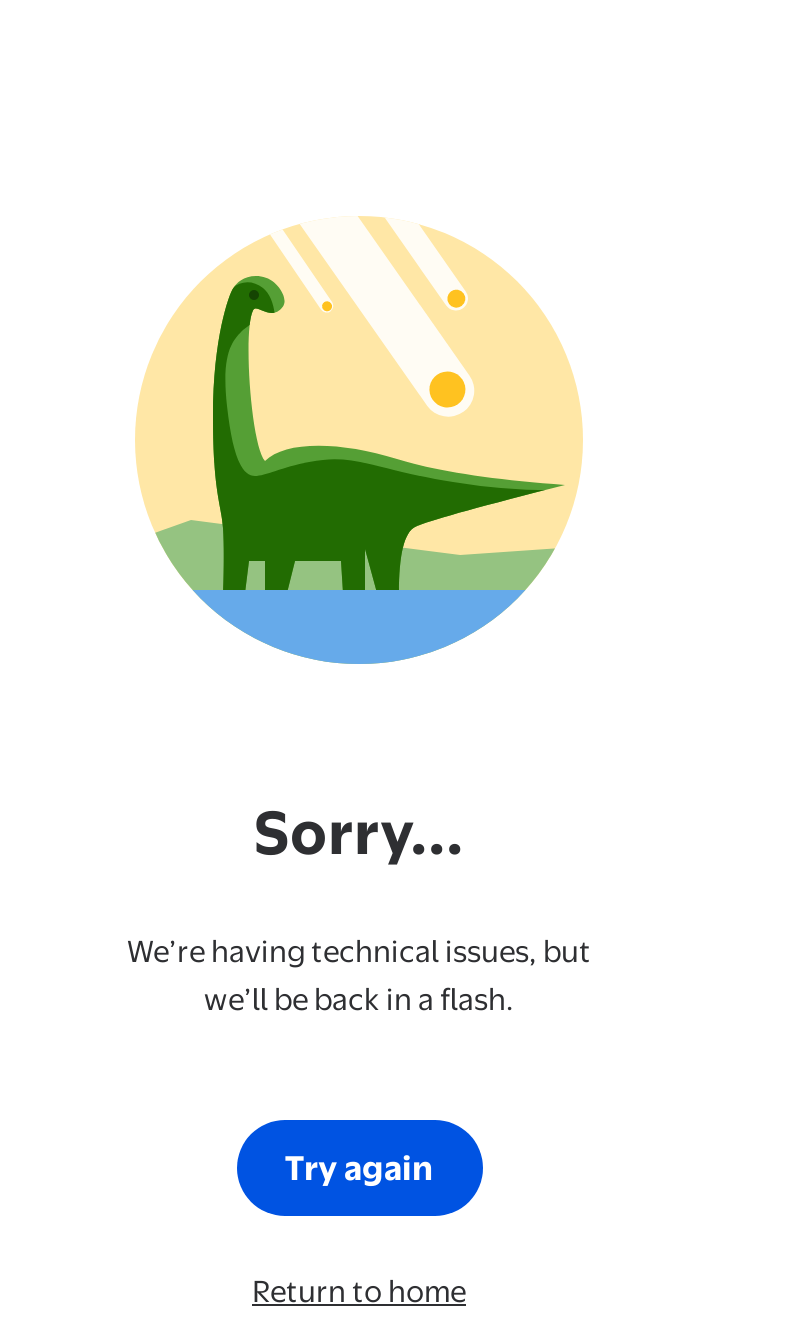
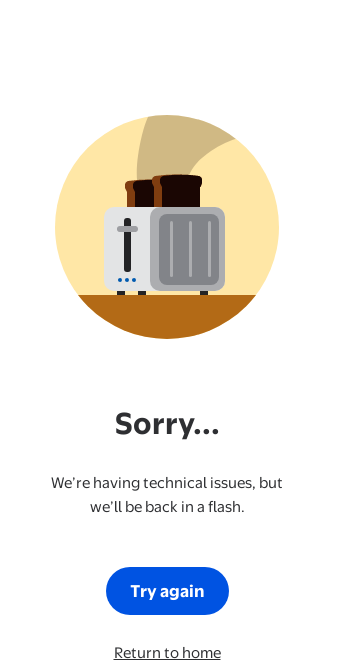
- [image]
+ [image]
